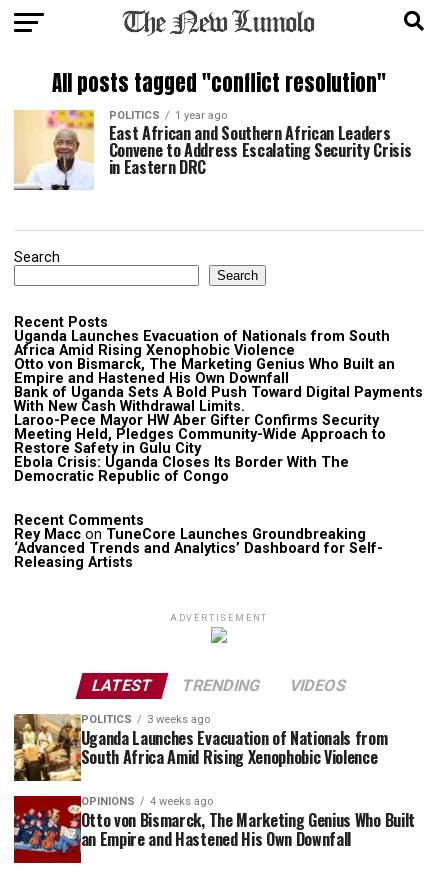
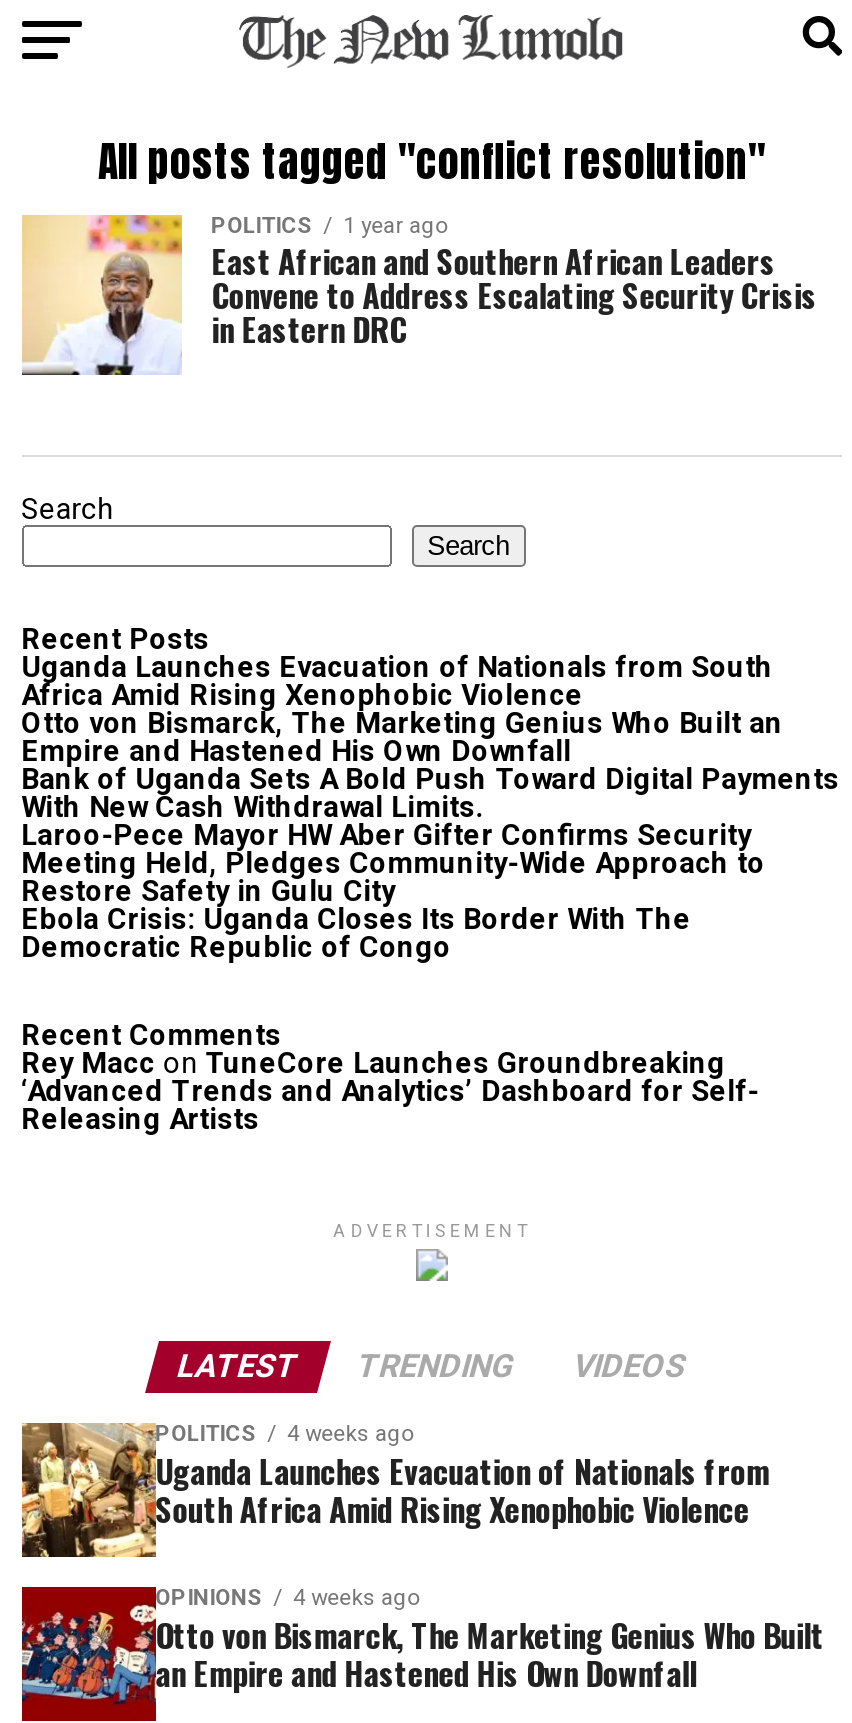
- POLITICS 3 weeks ago
+ POLITICS 4 weeks ago
